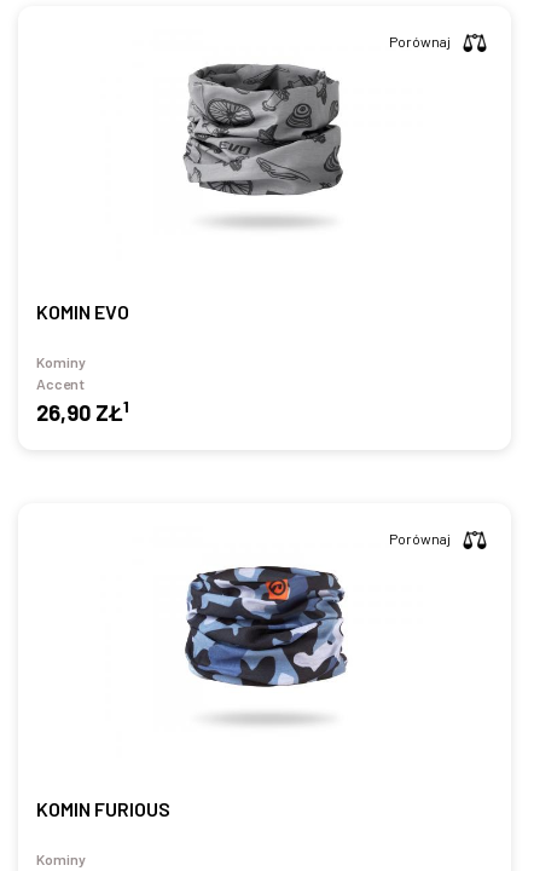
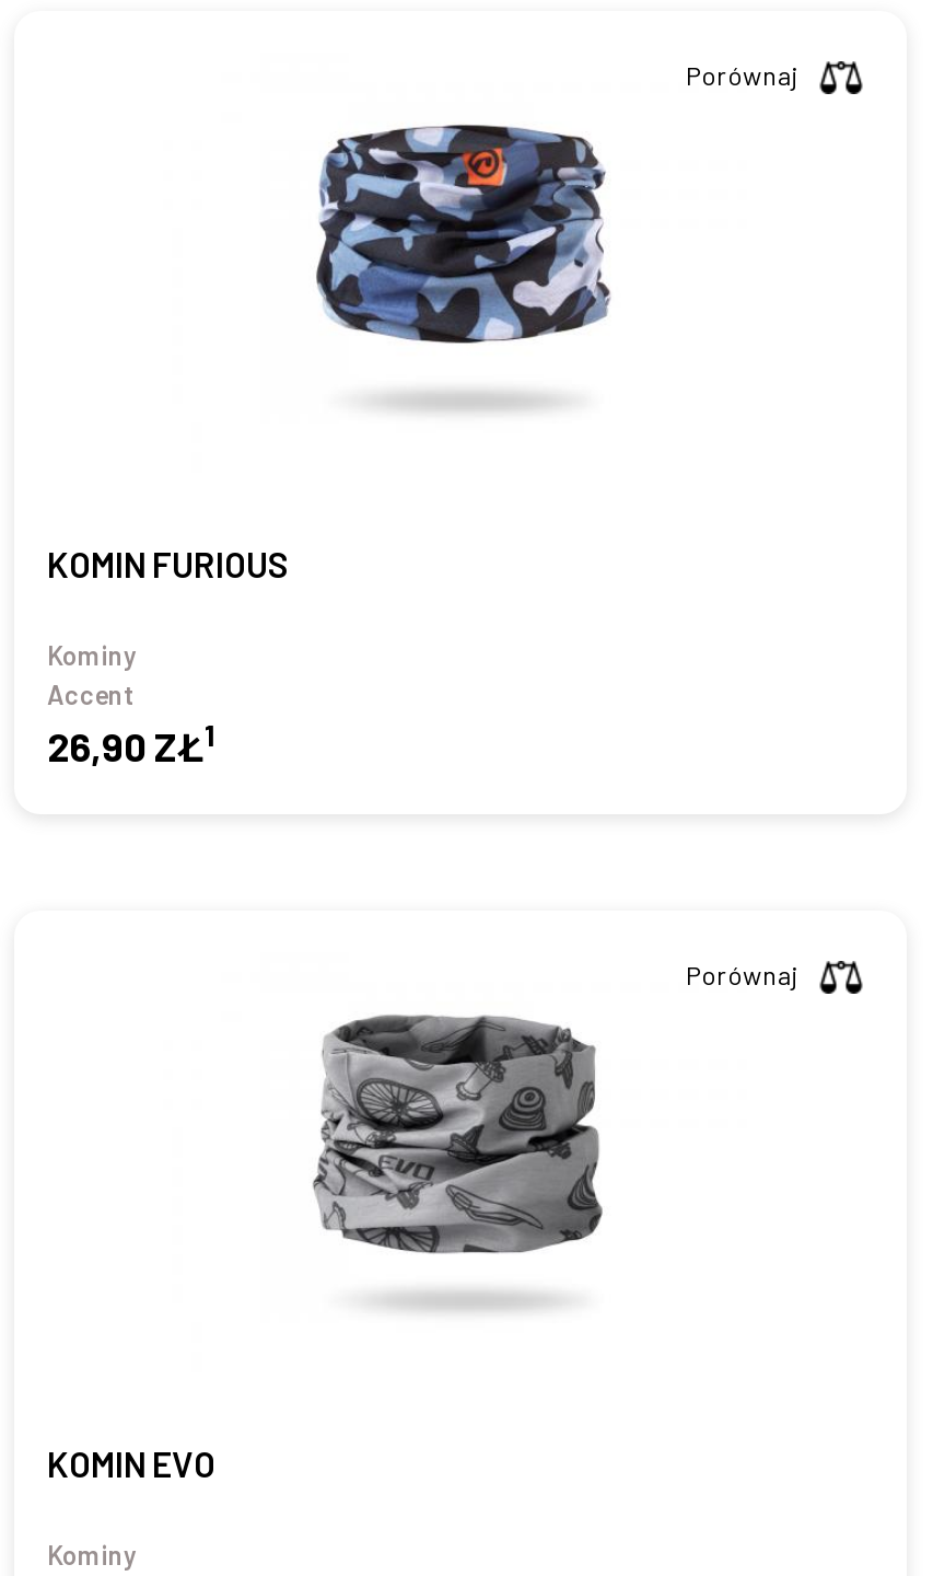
moved down: [image]

moved down: KOMIN EVO

moved up: [image]

moved up: KOMIN FURIOUS
